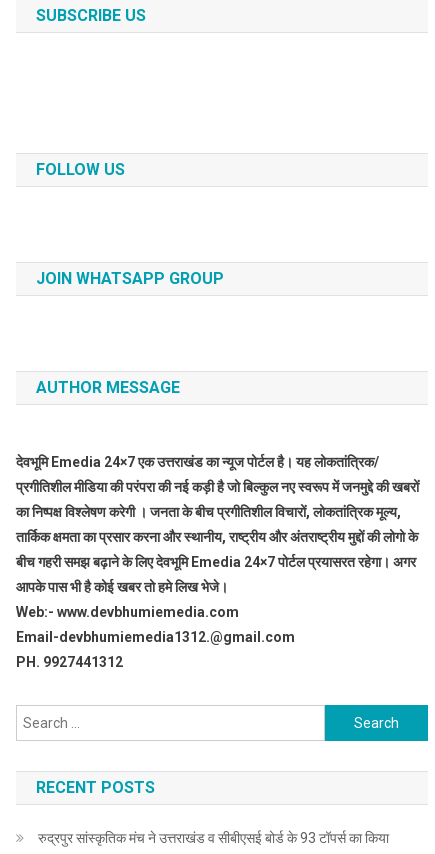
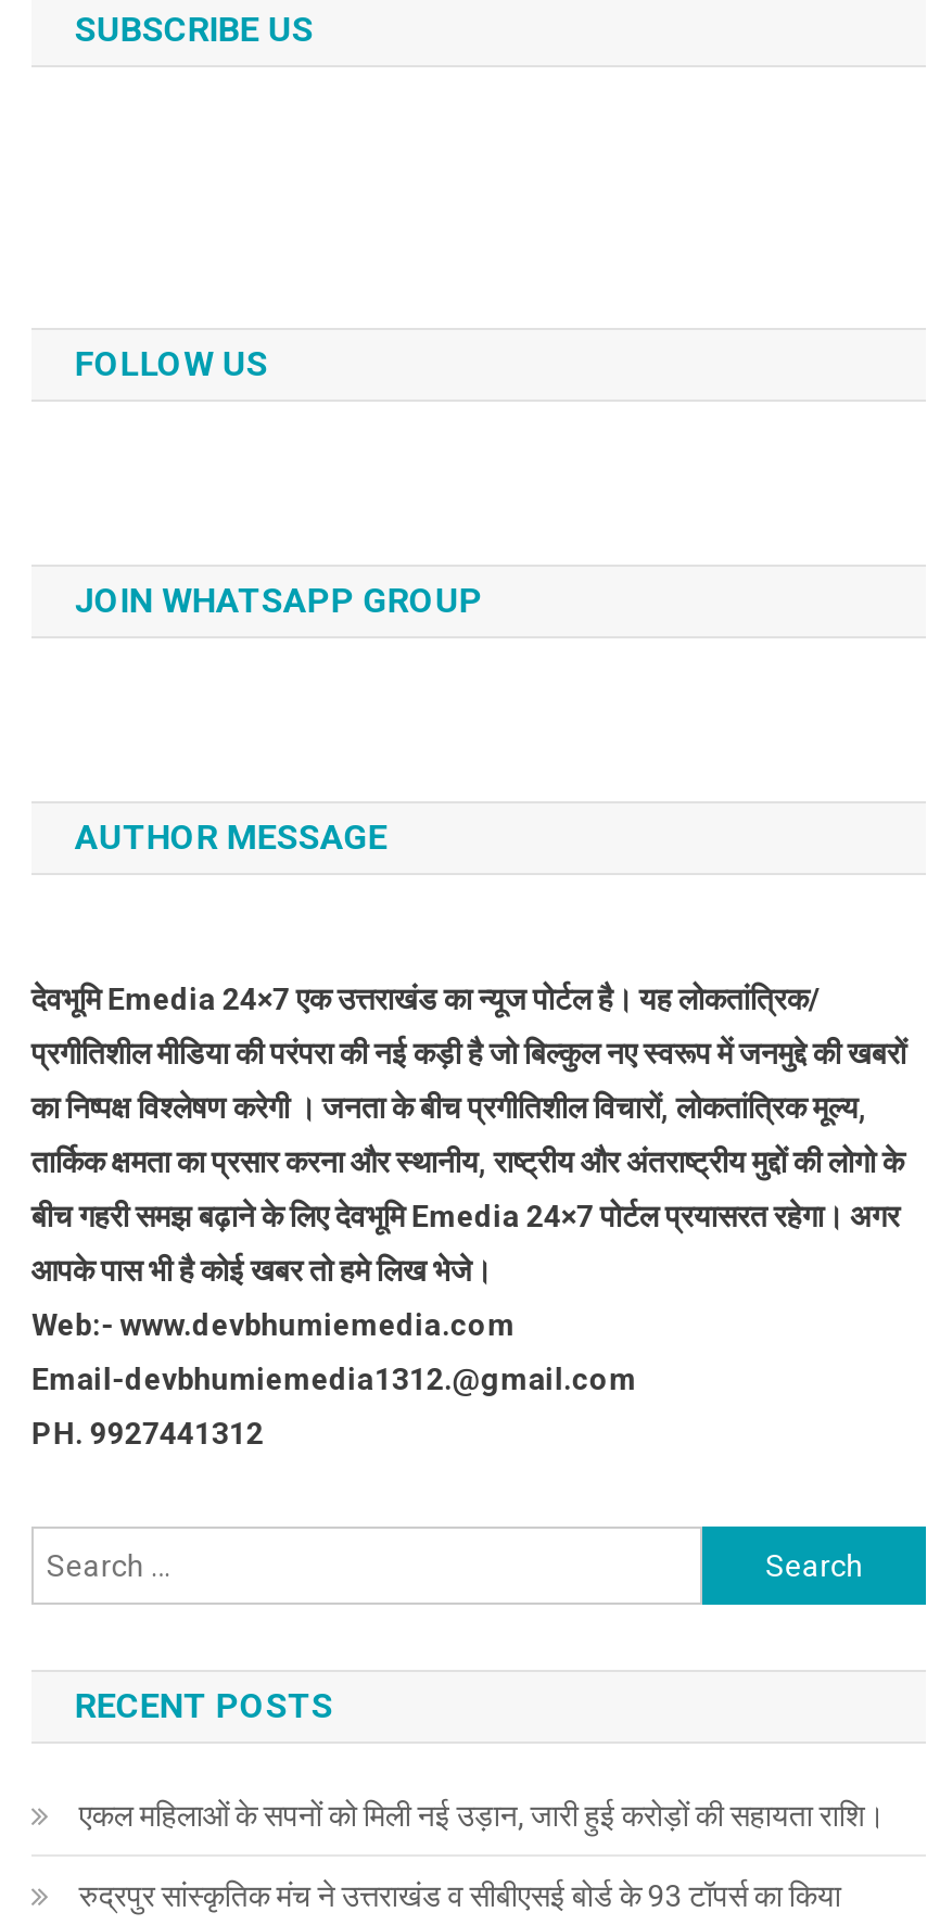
+ एकल महिलाओं के सपनों को मिली नई उड़ान, जारी हुई करोड़ों की सहायता राशि।
